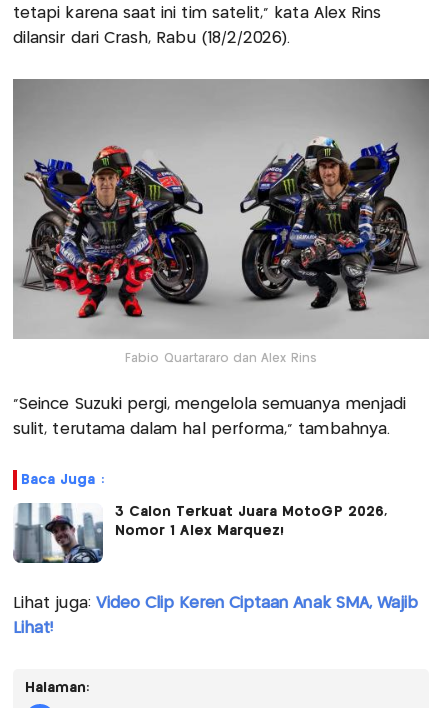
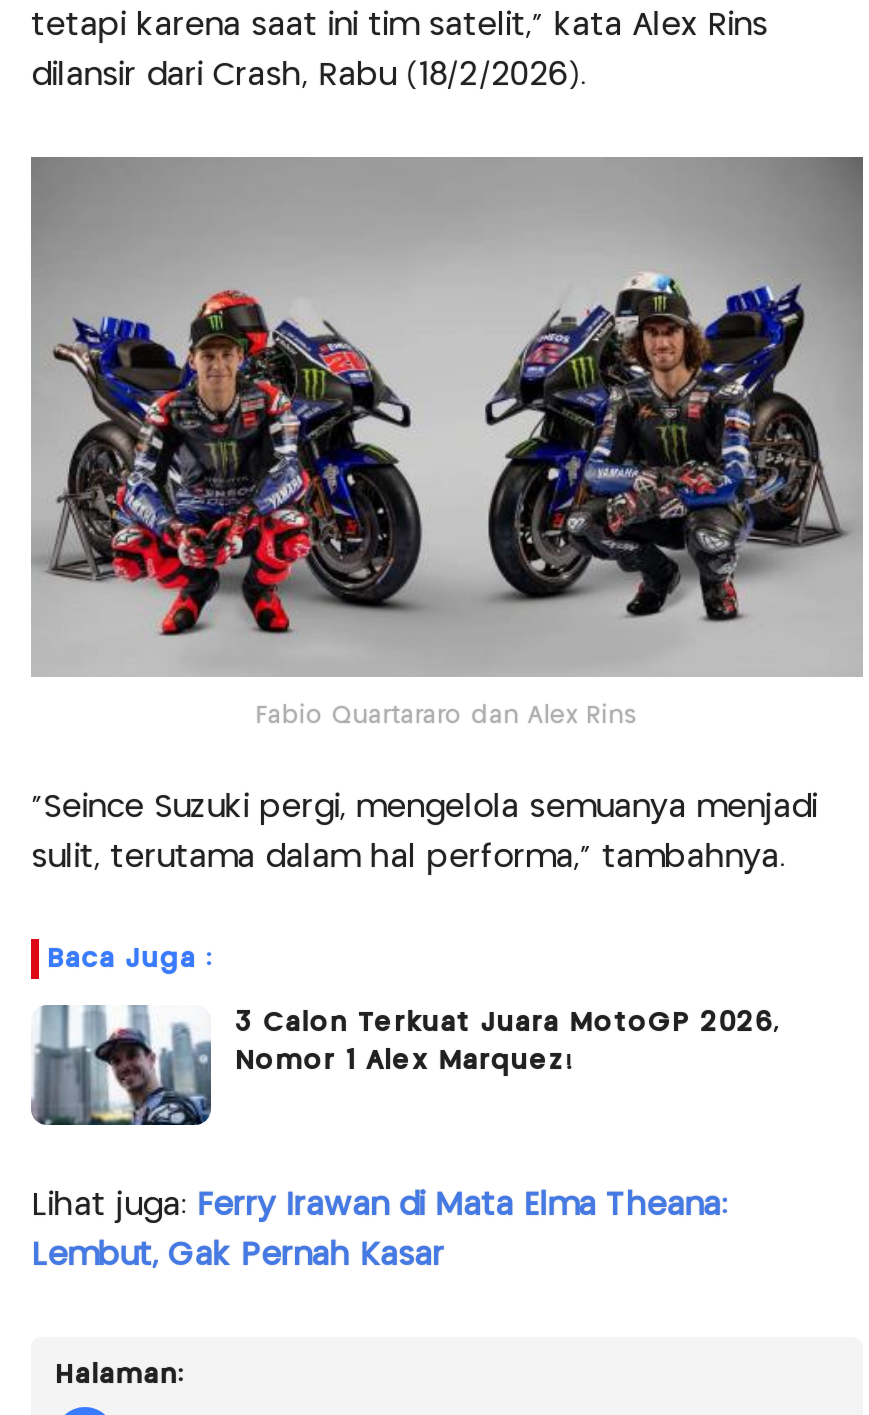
- Lihat juga: Video Clip Keren Ciptaan Anak SMA, Wajib
+ Lihat juga: Ferry Irawan di Mata Elma Theana:

- Lihat!
+ Lembut, Gak Pernah Kasar
